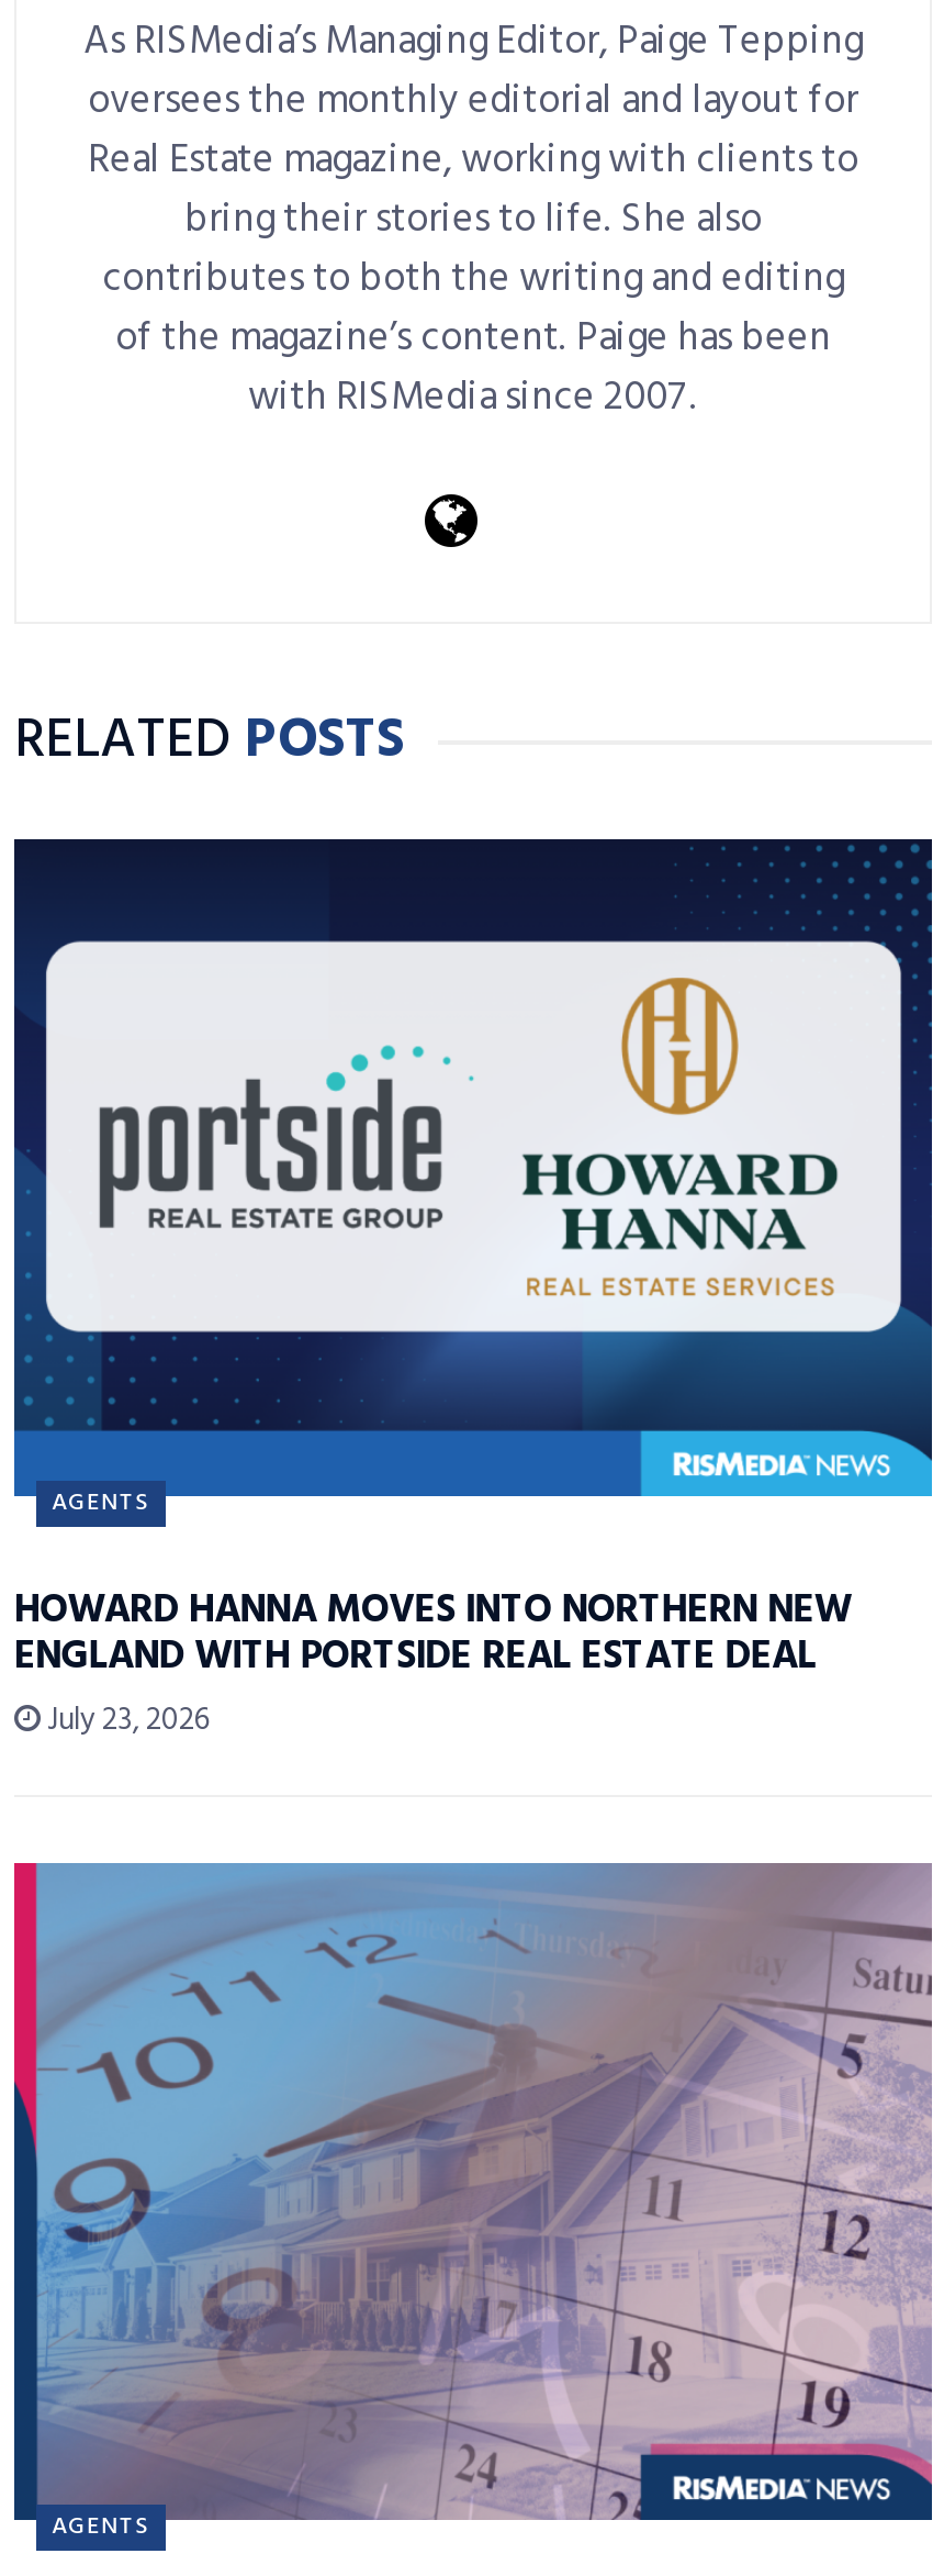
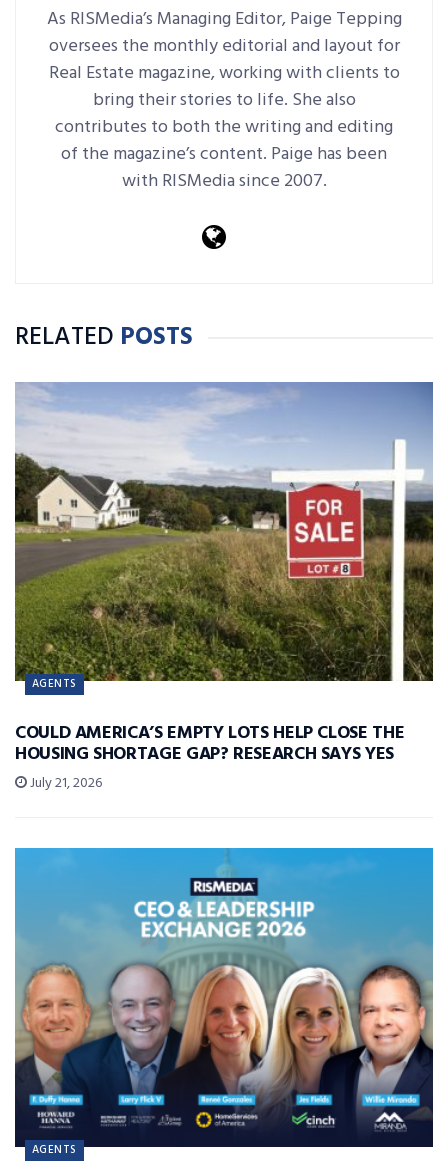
- [image]
- HOWARD HANNA MOVES INTO NORTHERN NEW
- ENGLAND WITH PORTSIDE REAL ESTATE DEAL
- July 23, 2026
+ [image]
+ COULD AMERICA’S EMPTY LOTS HELP CLOSE THE
+ HOUSING SHORTAGE GAP? RESEARCH SAYS YES
+ July 21, 2026

- [image]
+ [image]
